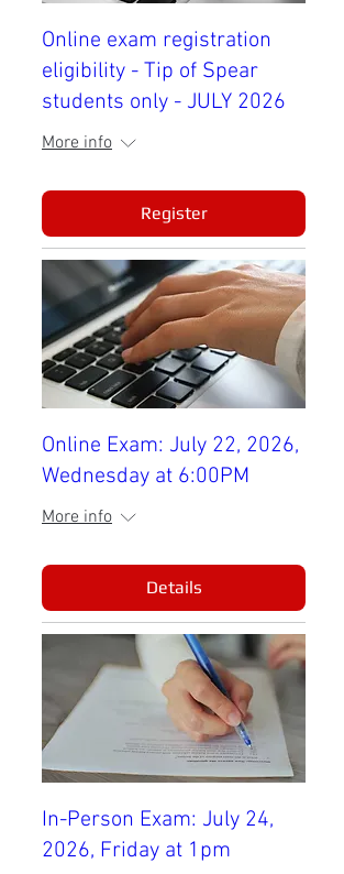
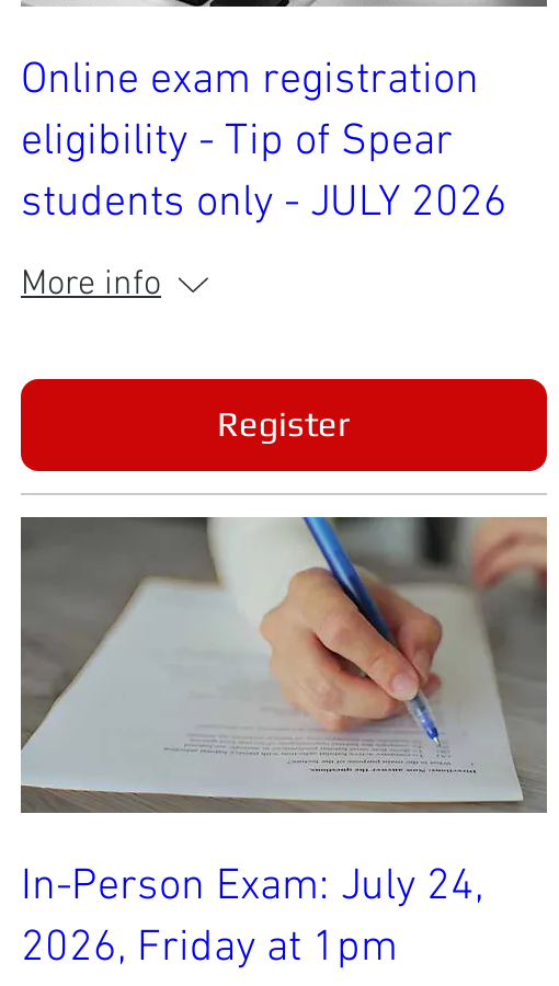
- [image]
- Online Exam: July 22, 2026,
- Wednesday at 6:00PM
- More info
- Details
